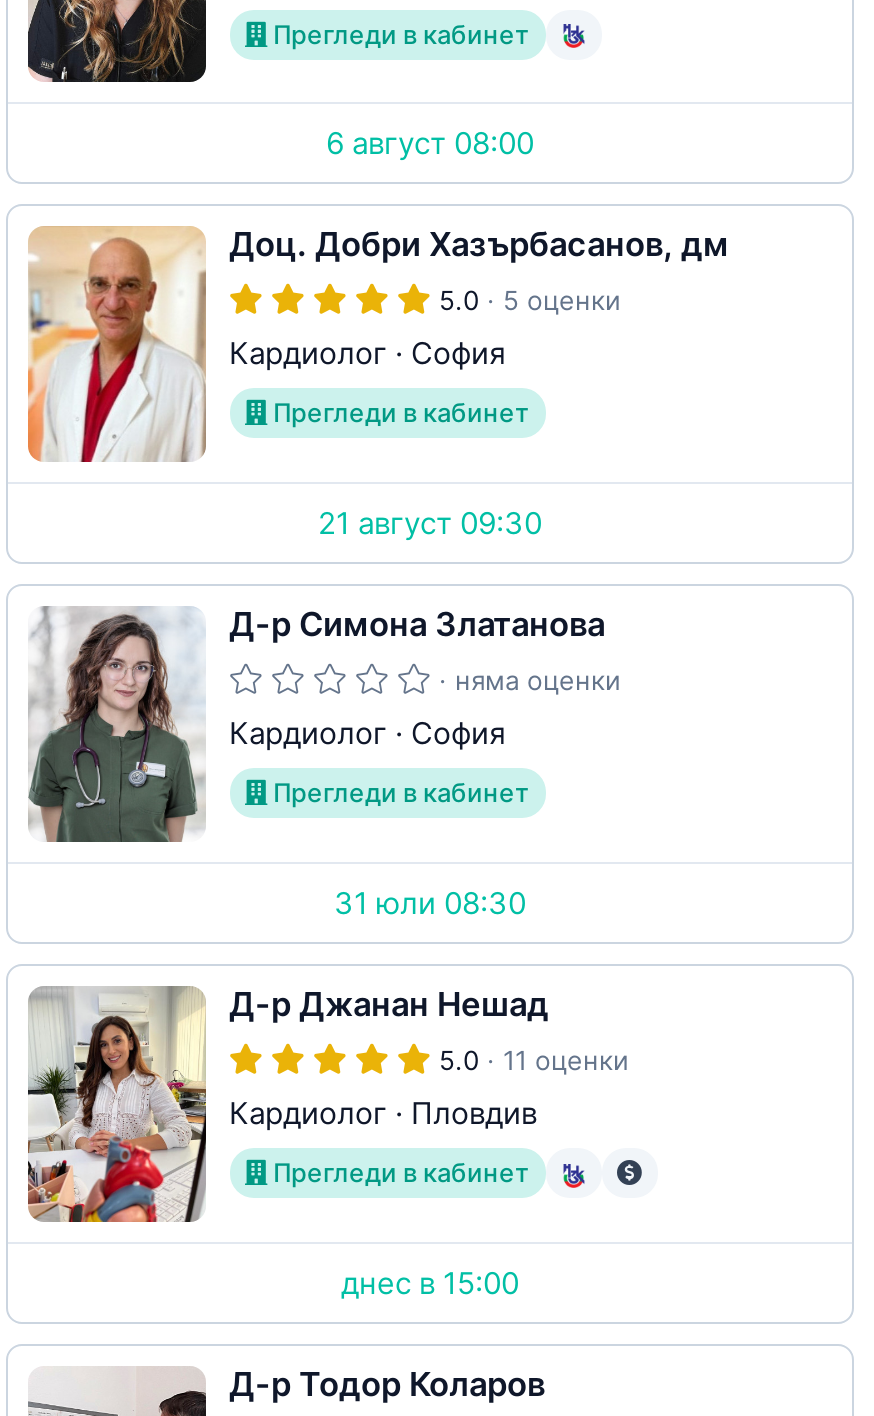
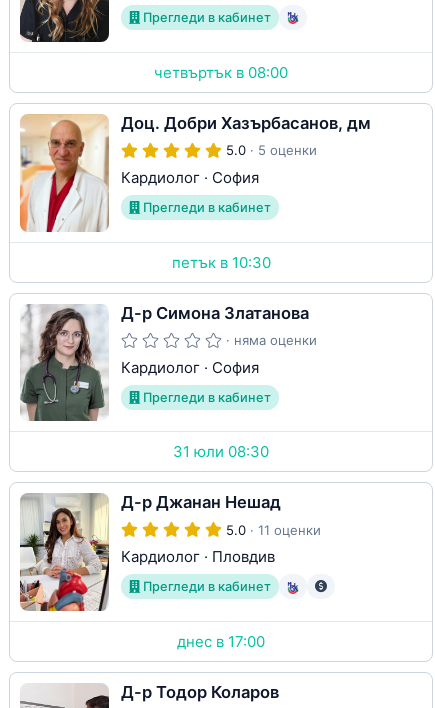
- 6 август 08:00
+ четвъртък в 08:00

- 21 август 09:30
+ петък в 10:30

- днес в 15:00
+ днес в 17:00
